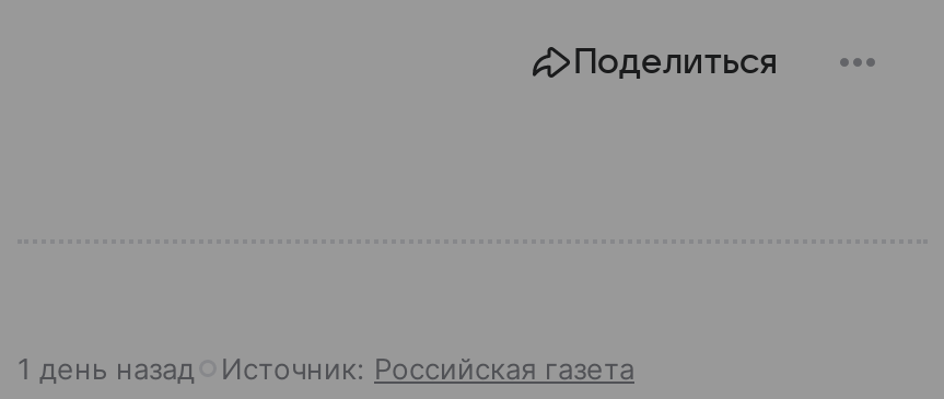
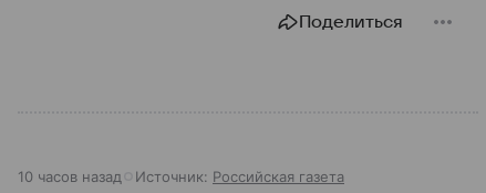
- 1 день назад Источник: Российская газета
+ 10 часов назад Источник: Российская газета
